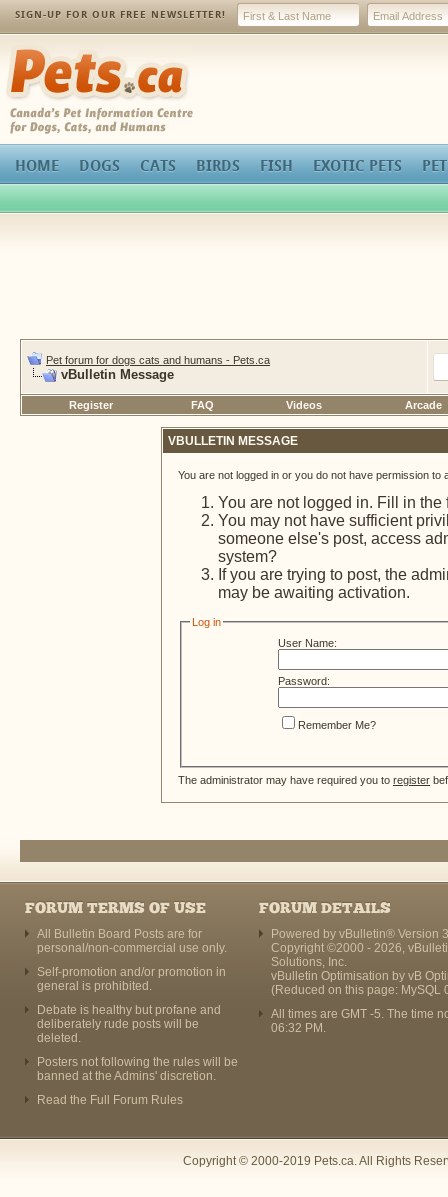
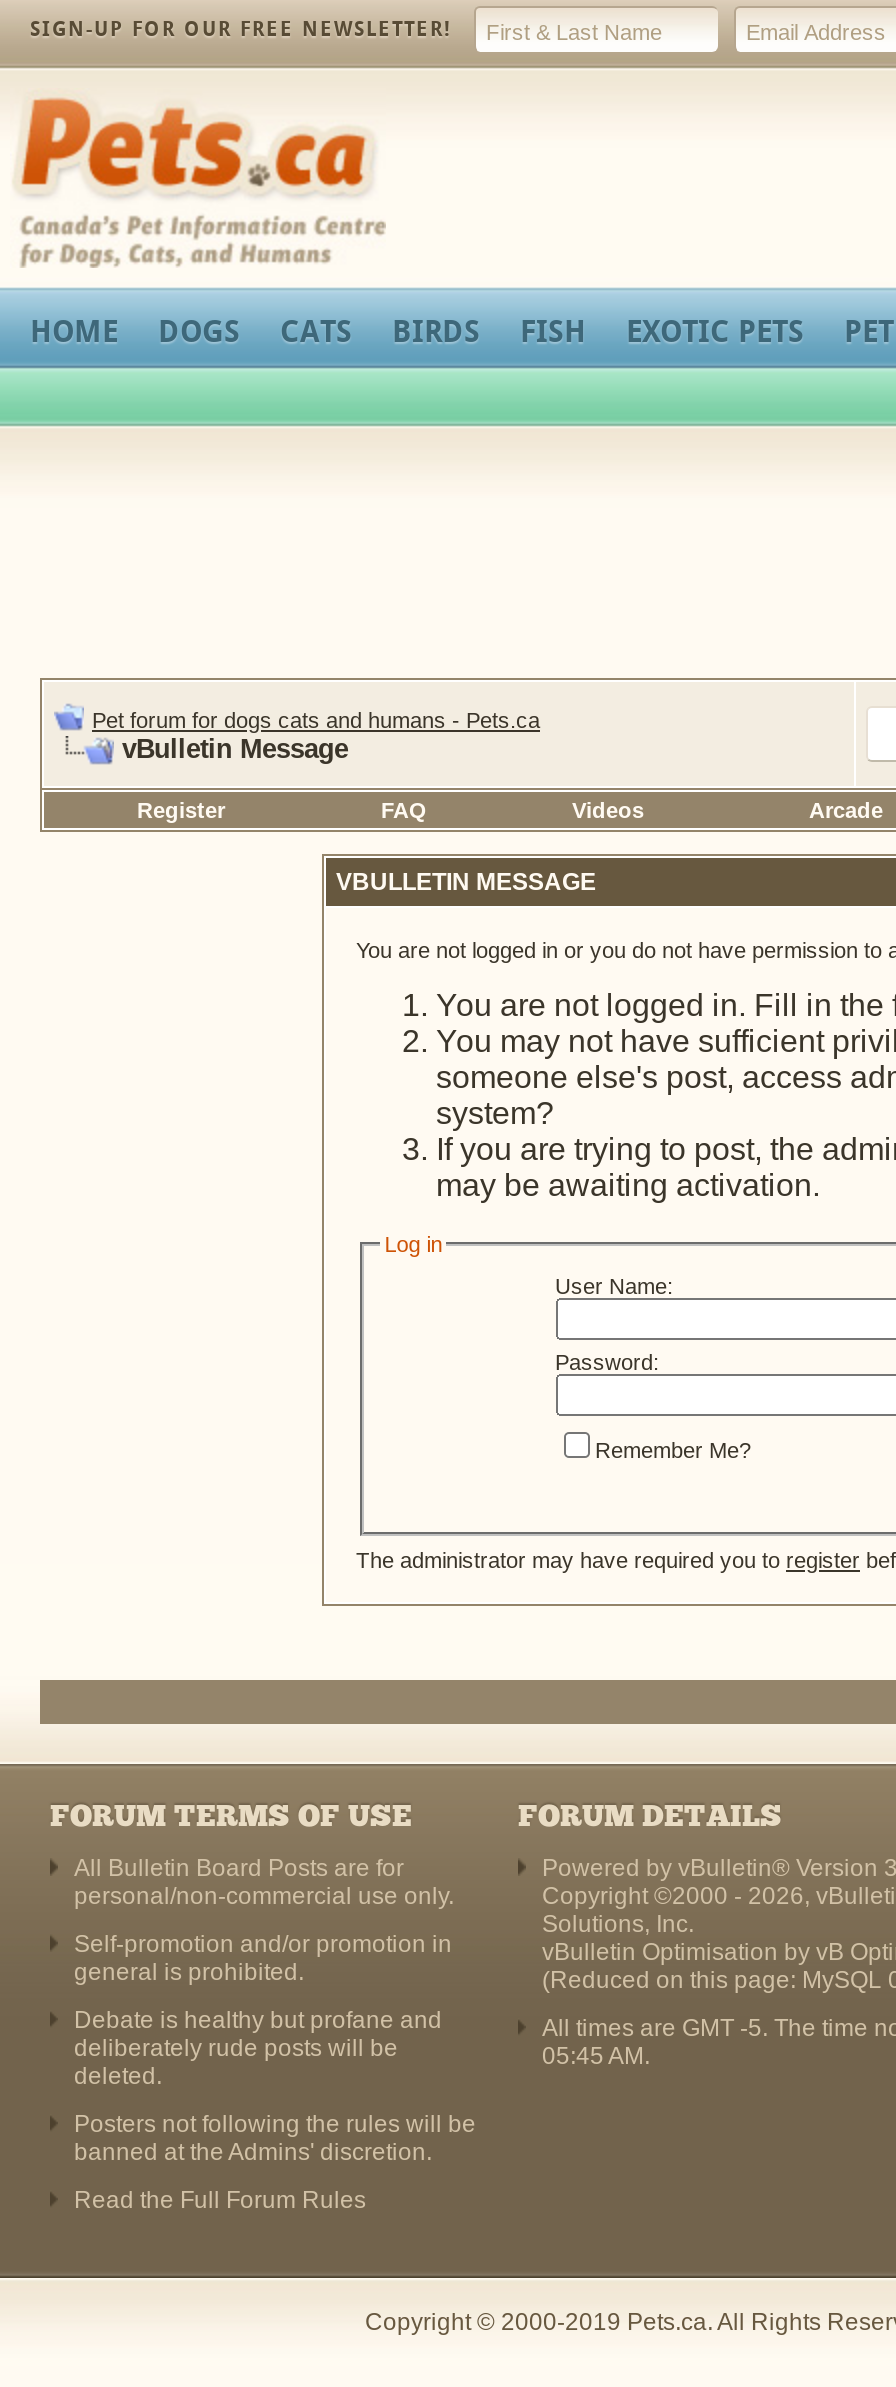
- 06:32 PM.
+ 05:45 AM.
